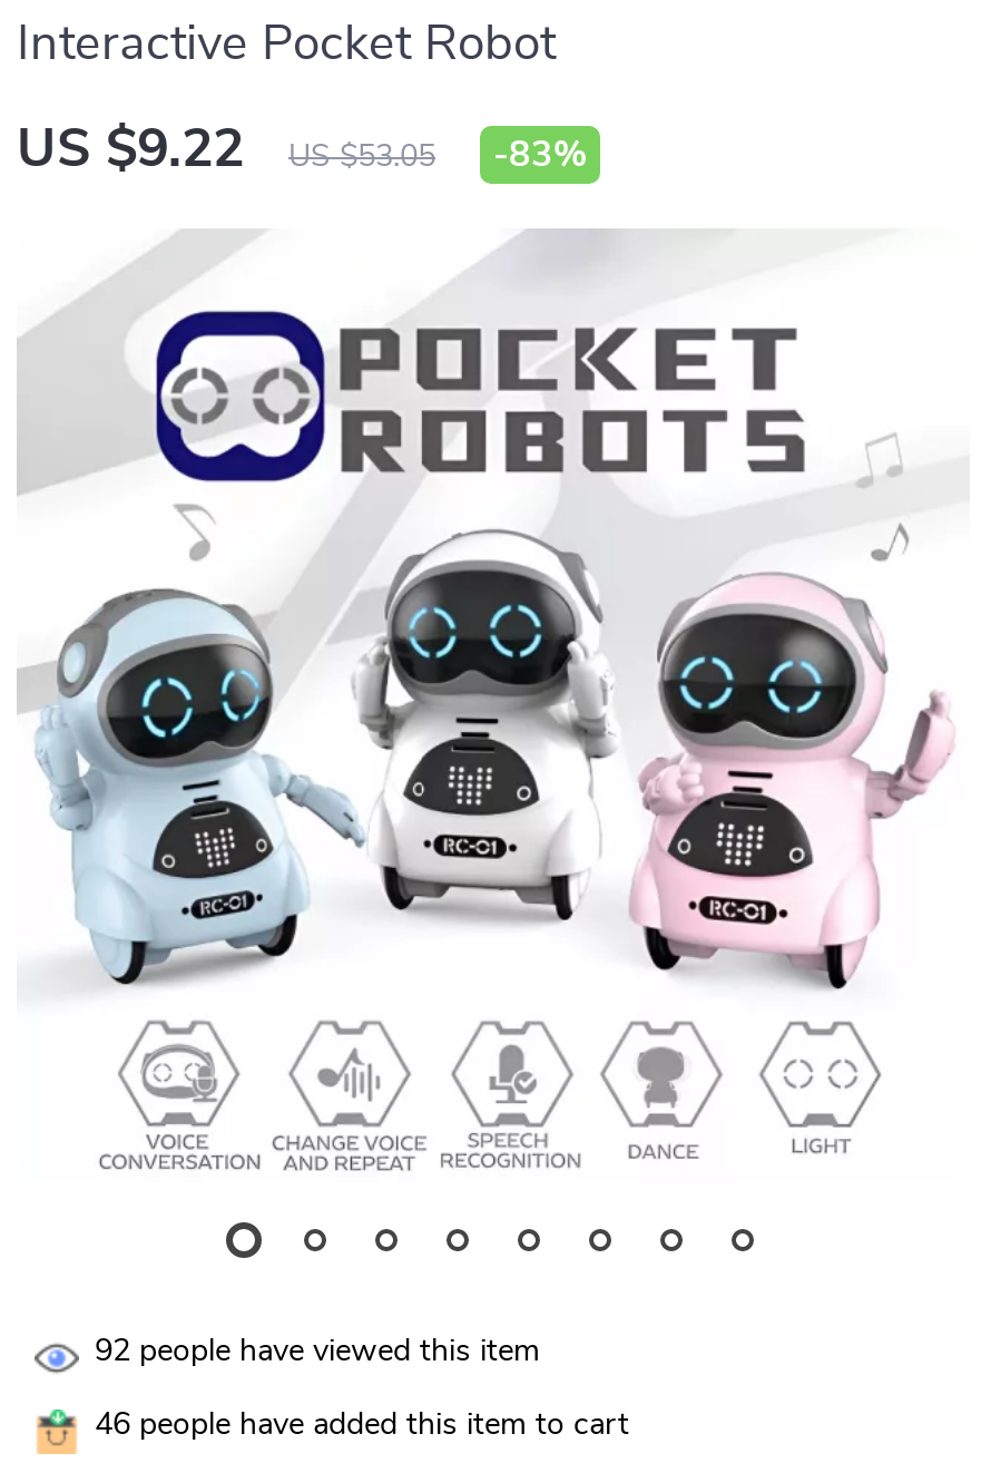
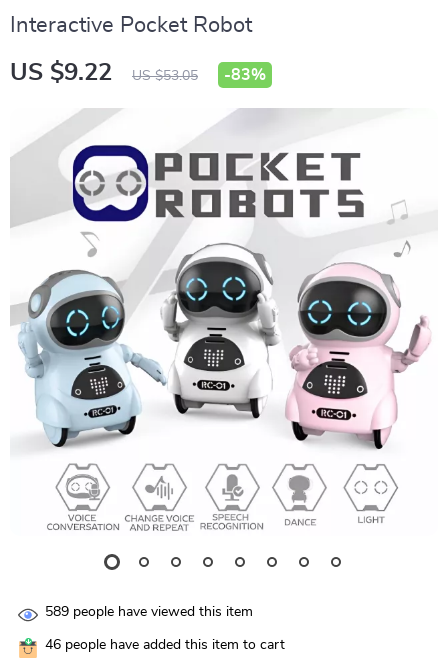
- 92 people have viewed this item
+ 589 people have viewed this item
